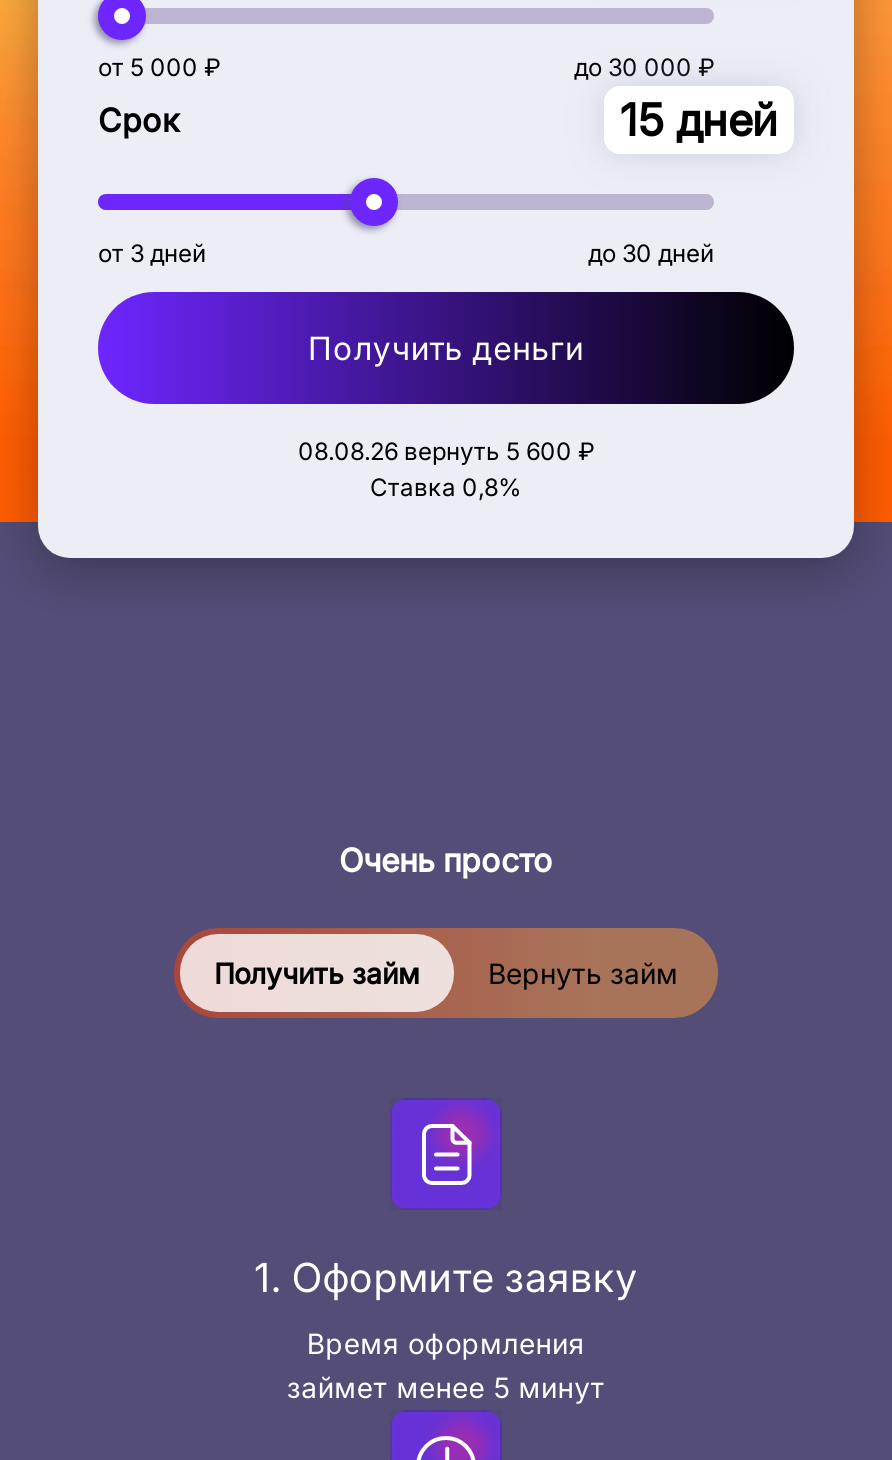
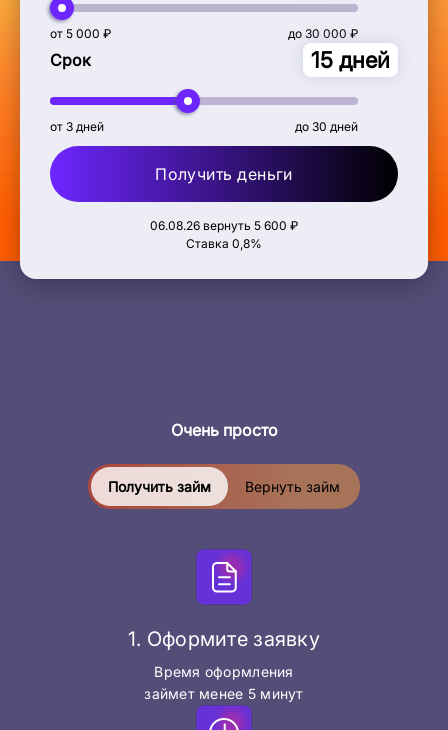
- 08.08.26 вернуть 5 600 ₽
+ 06.08.26 вернуть 5 600 ₽
